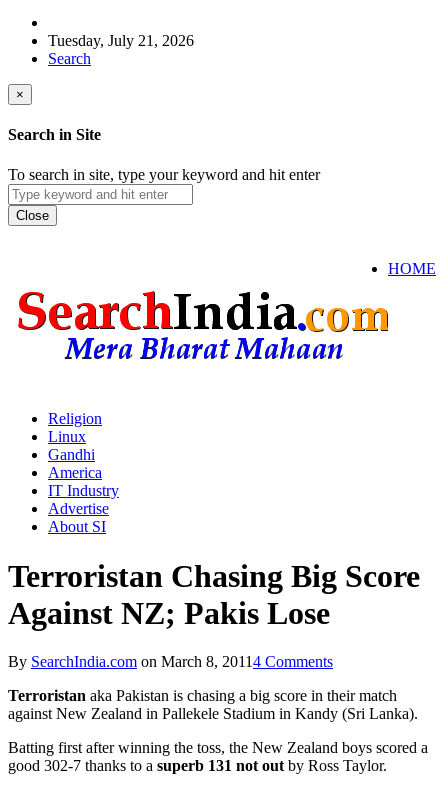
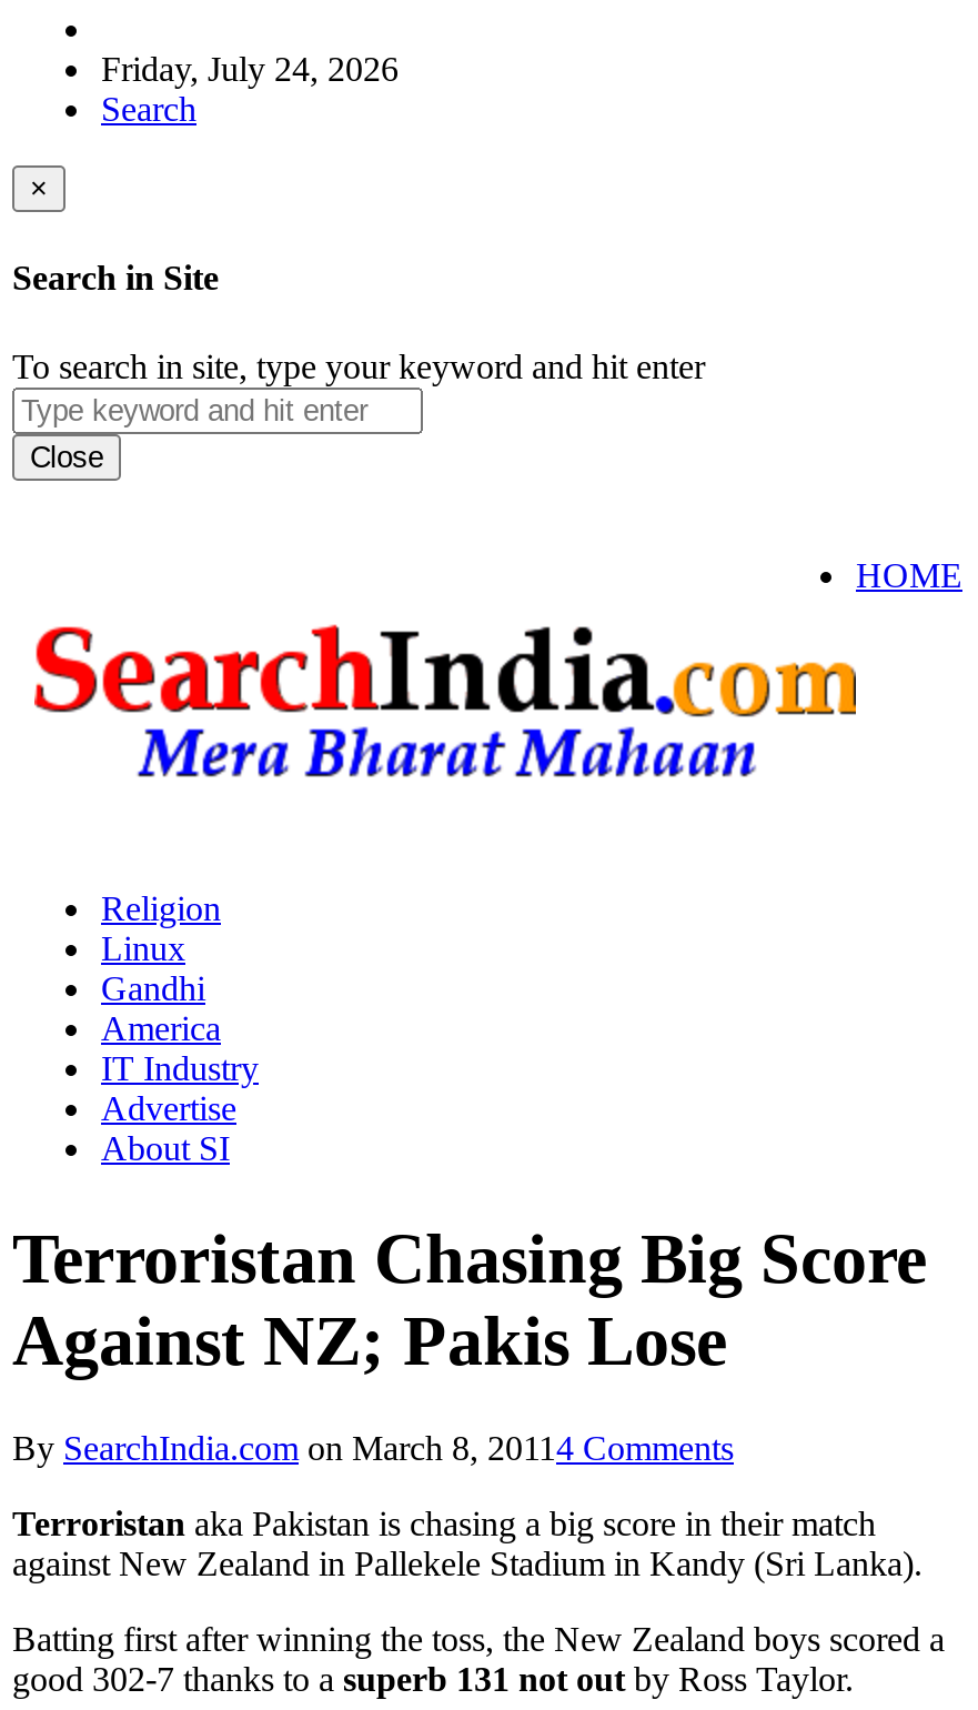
- Tuesday, July 21, 2026
+ Friday, July 24, 2026
